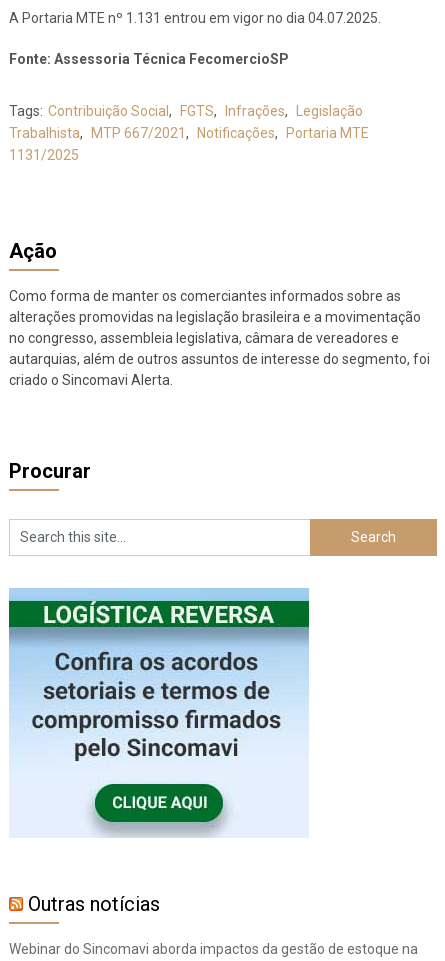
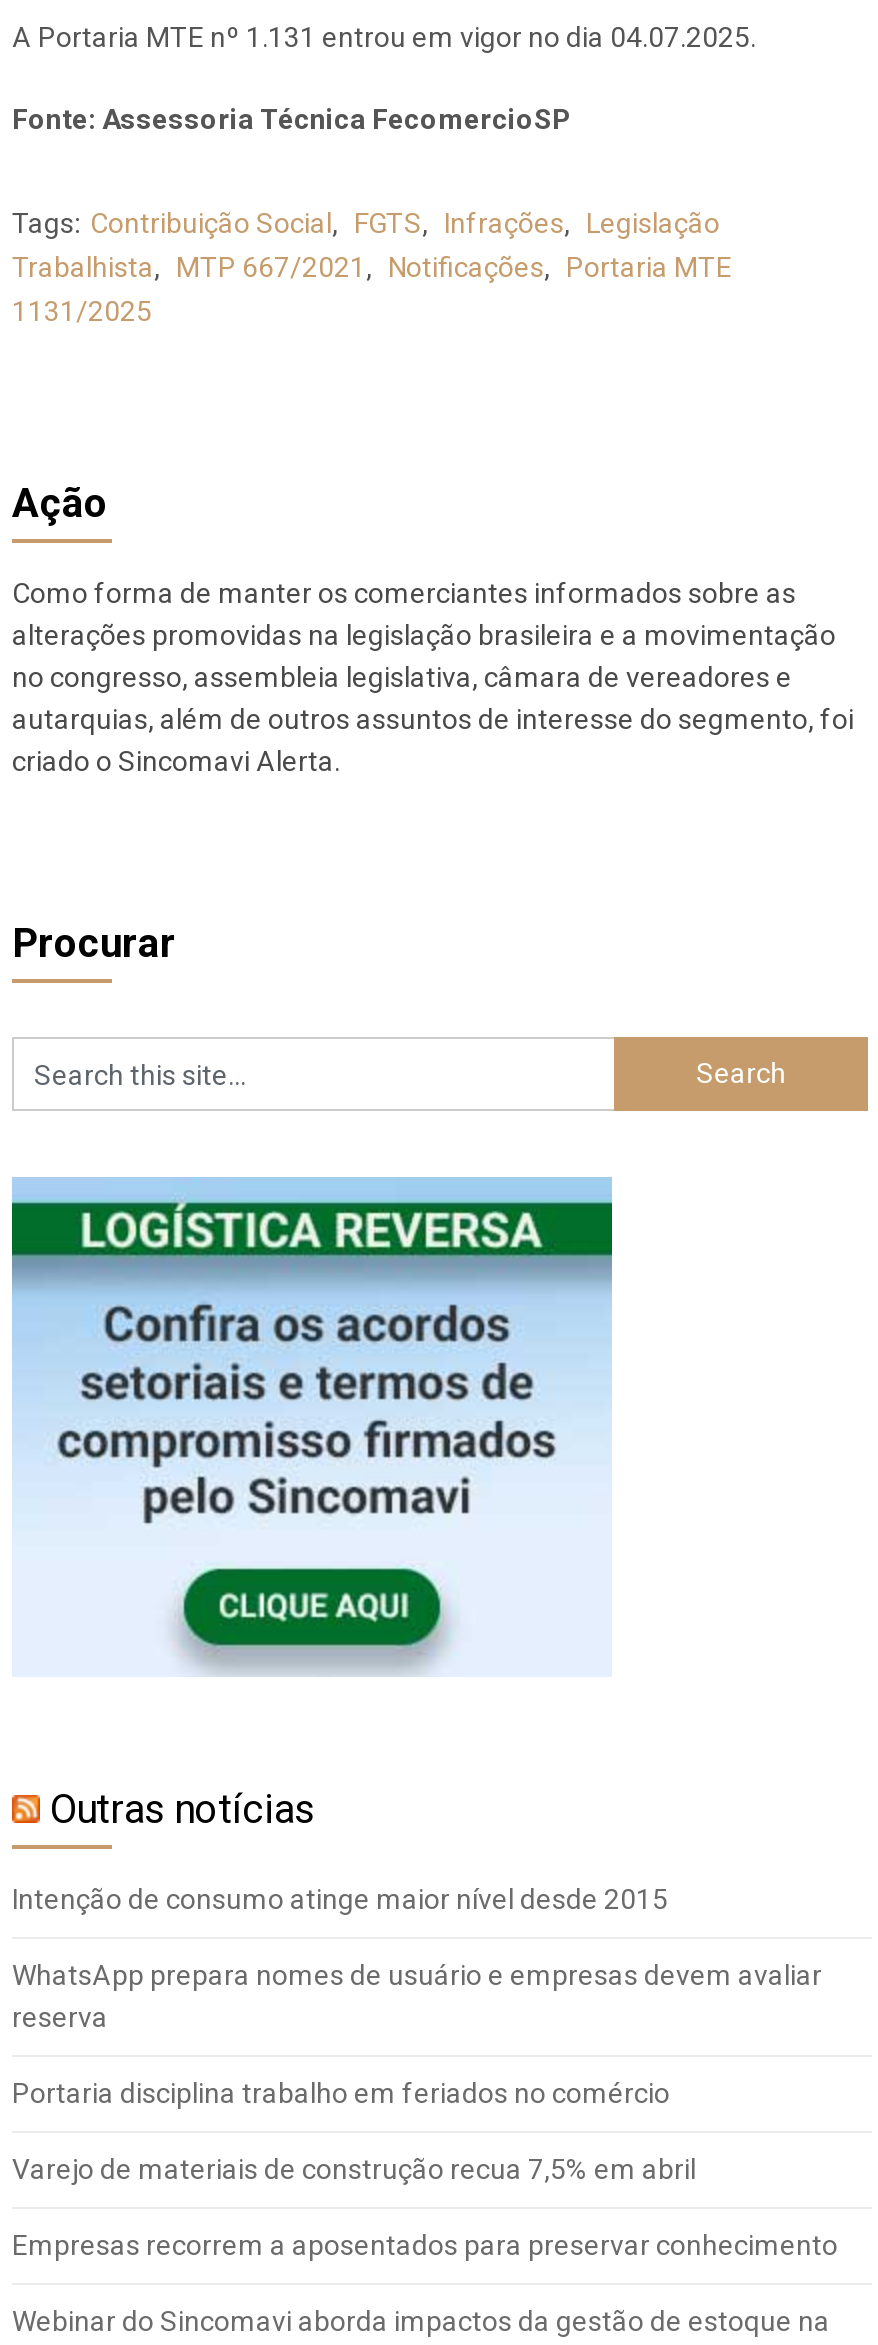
+ Intenção de consumo atinge maior nível desde 2015
+ WhatsApp prepara nomes de usuário e empresas devem avaliar
+ reserva
+ Portaria disciplina trabalho em feriados no comércio
+ Varejo de materiais de construção recua 7,5% em abril
+ Empresas recorrem a aposentados para preservar conhecimento
